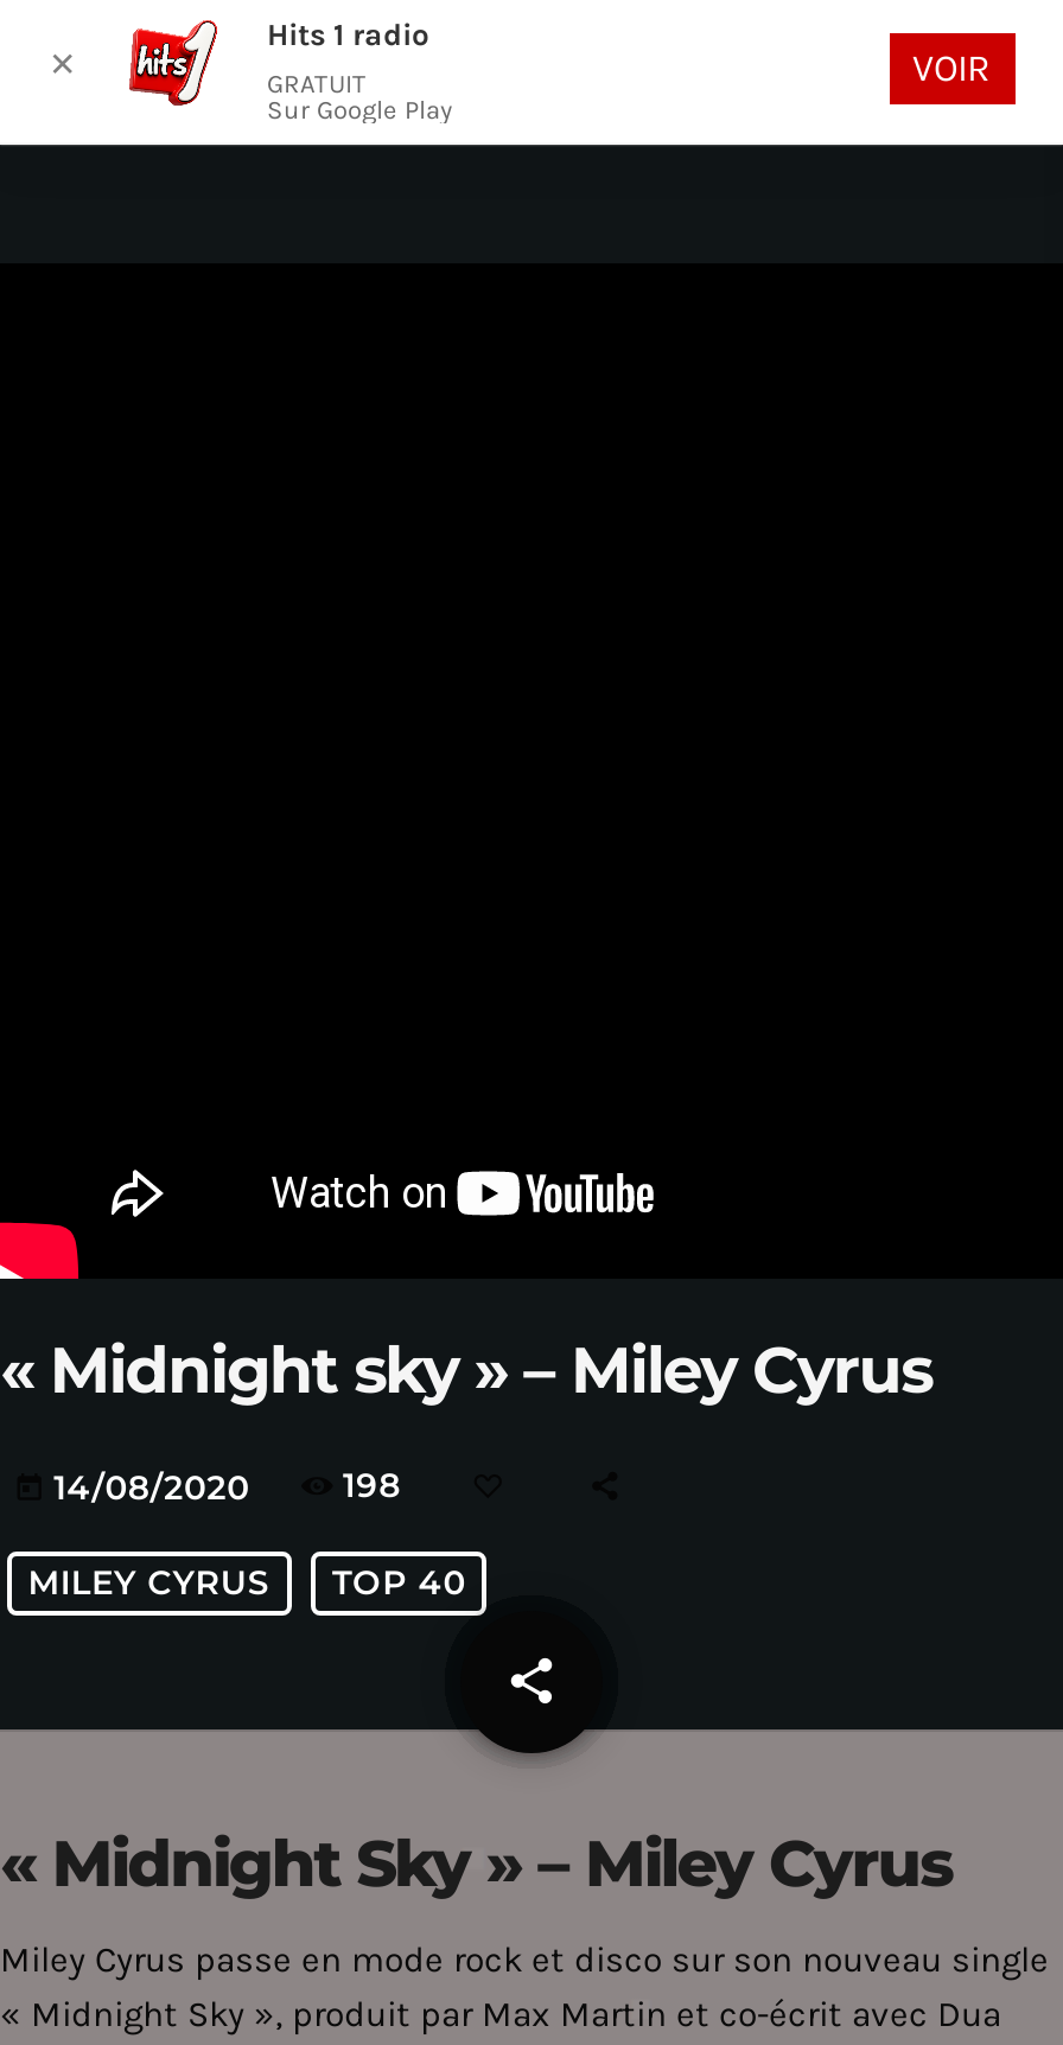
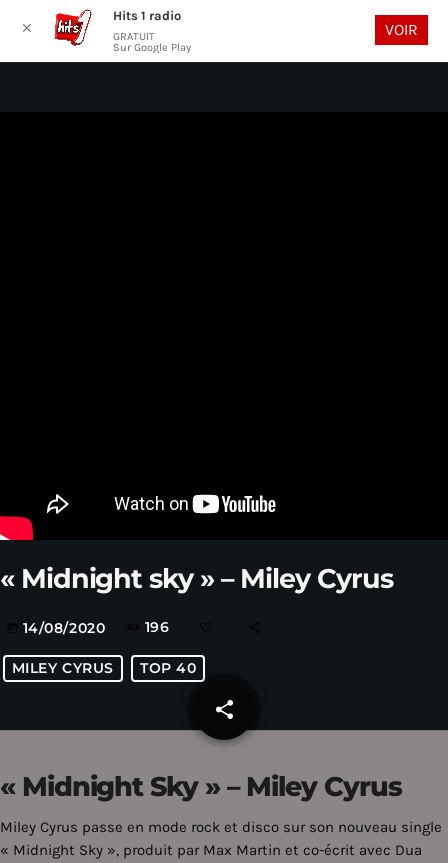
- 198
+ 196
